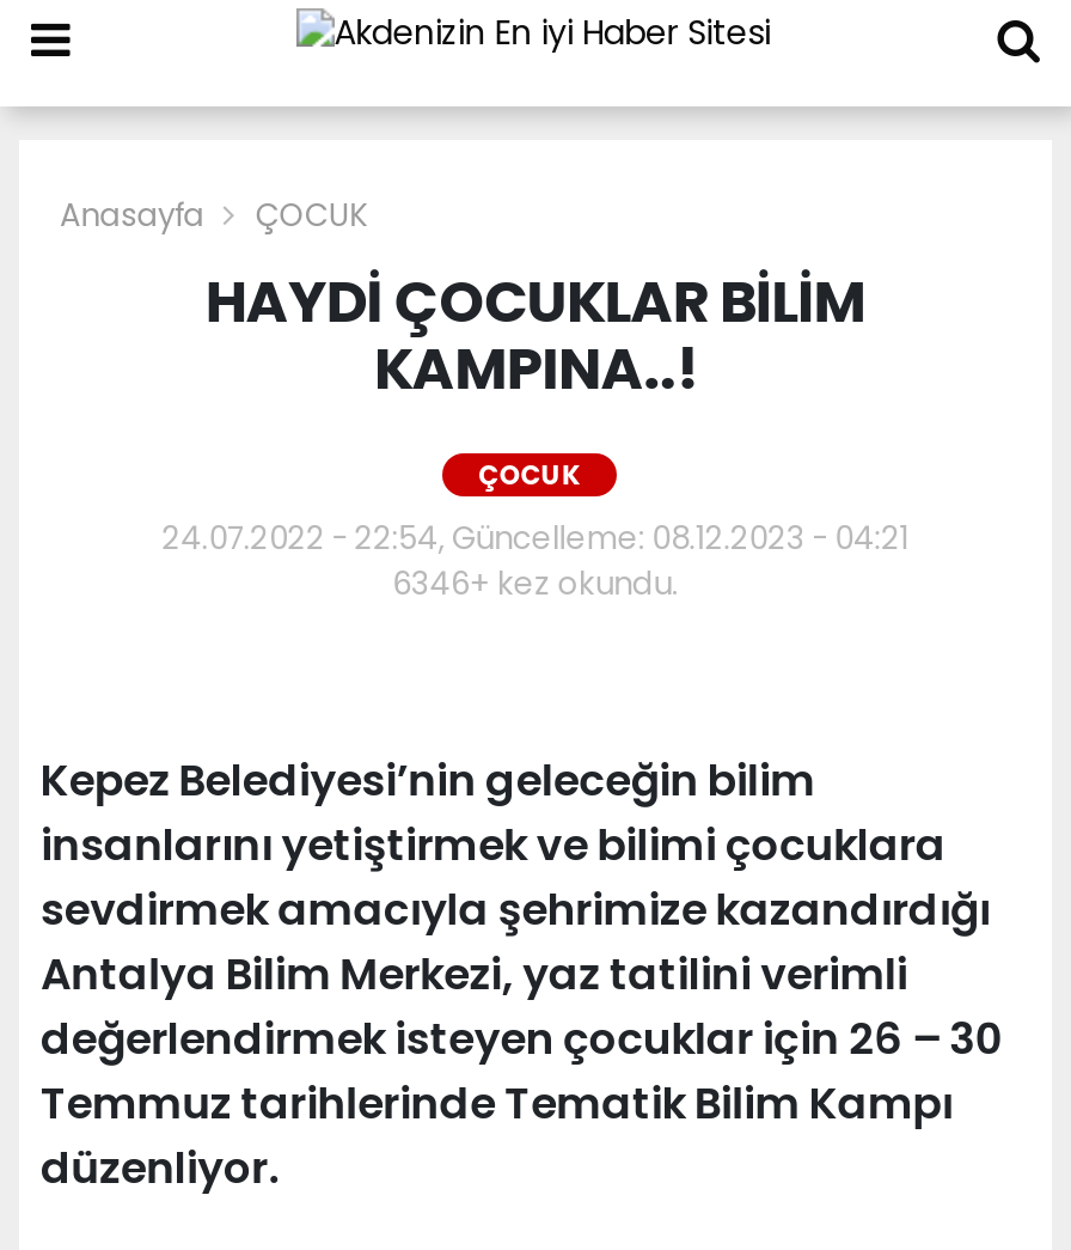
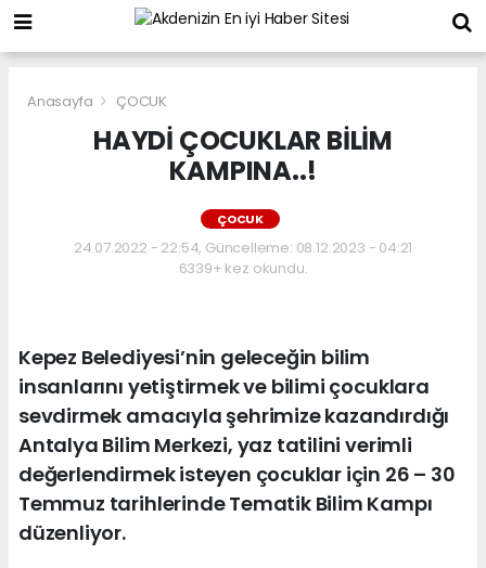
- 6346+ kez okundu.
+ 6339+ kez okundu.
